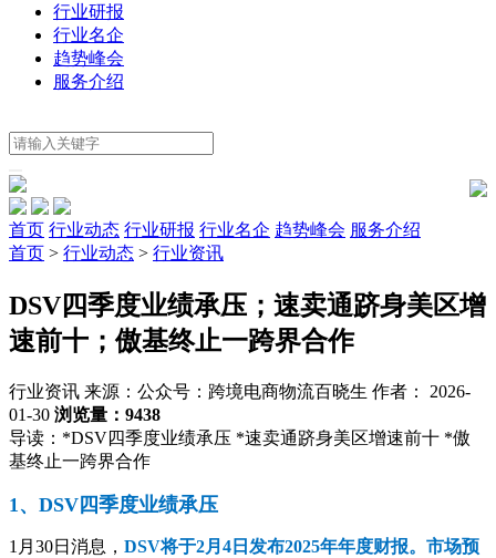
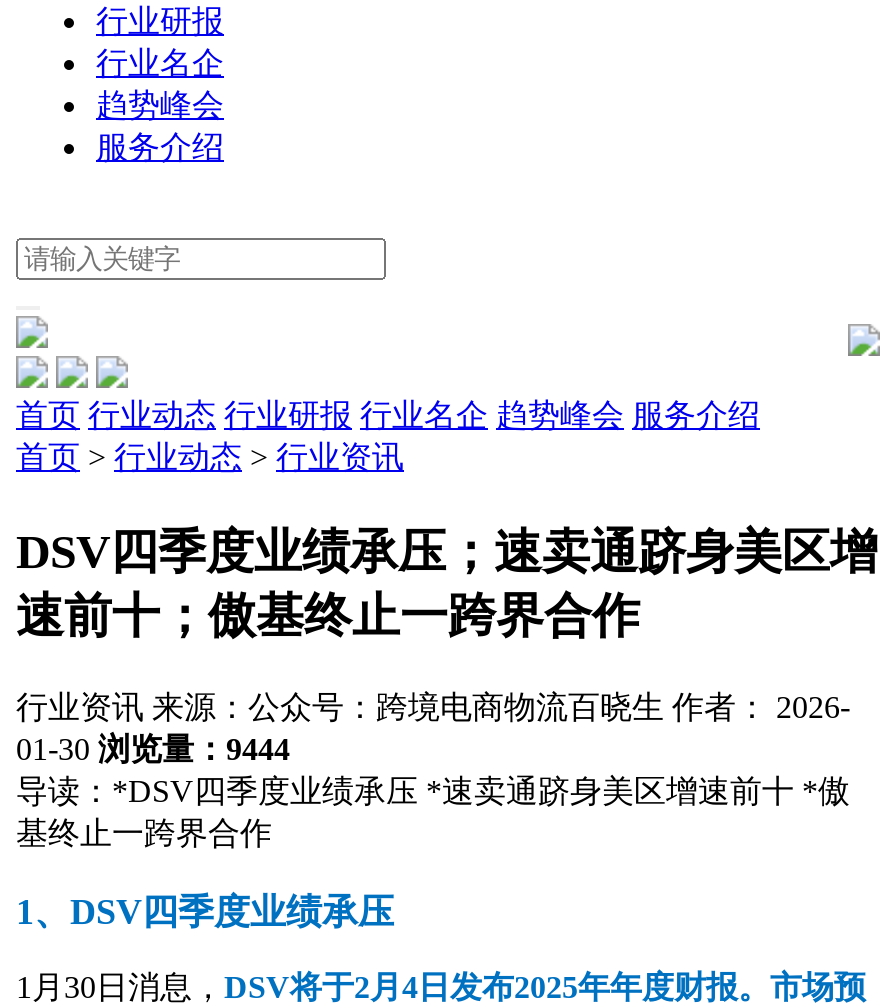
- 01-30 浏览量：9438
+ 01-30 浏览量：9444
